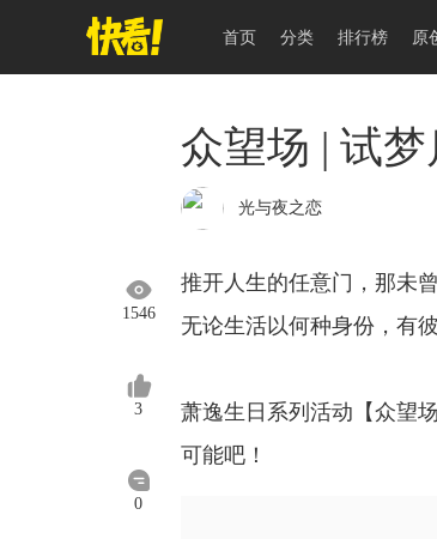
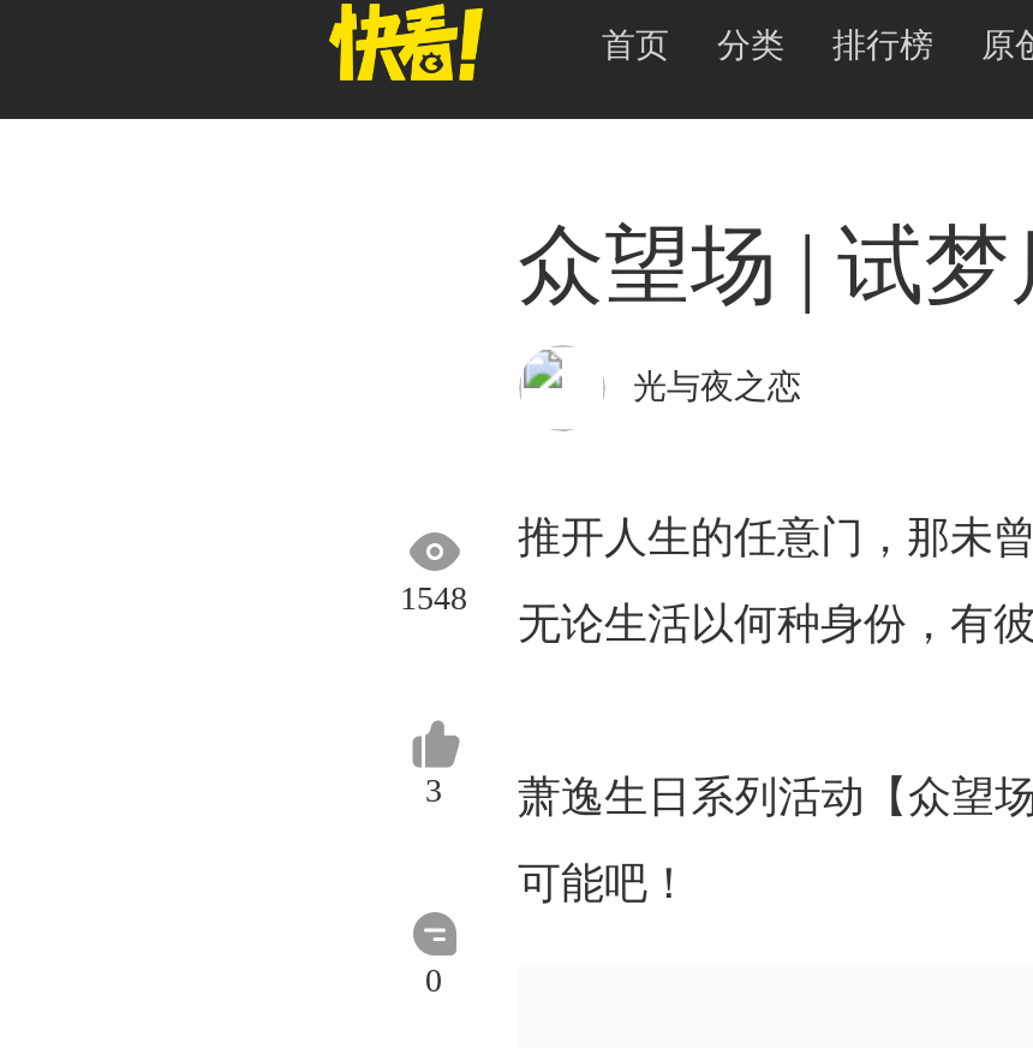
- 1546
+ 1548
